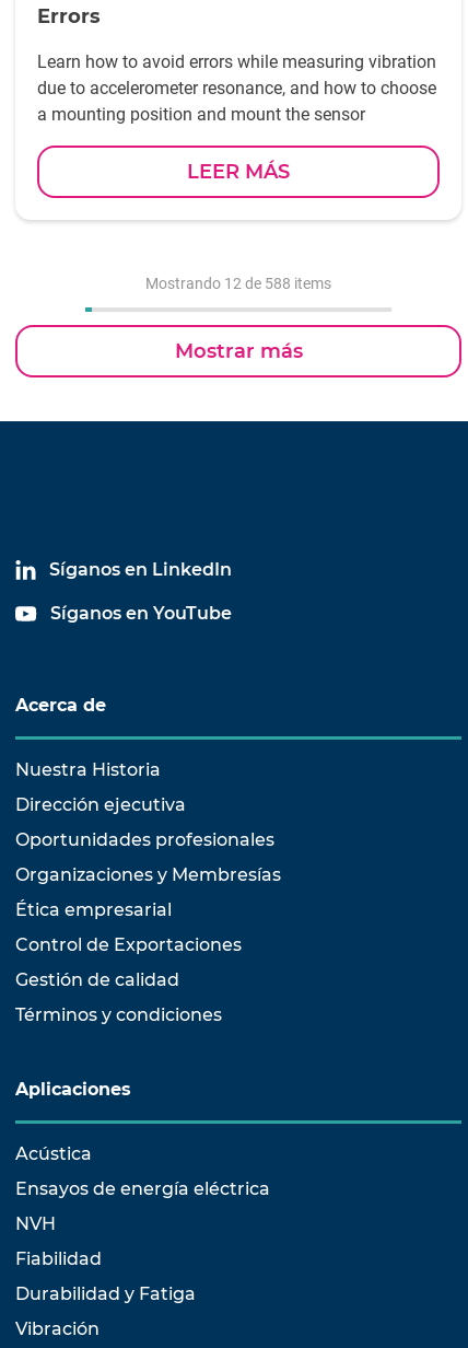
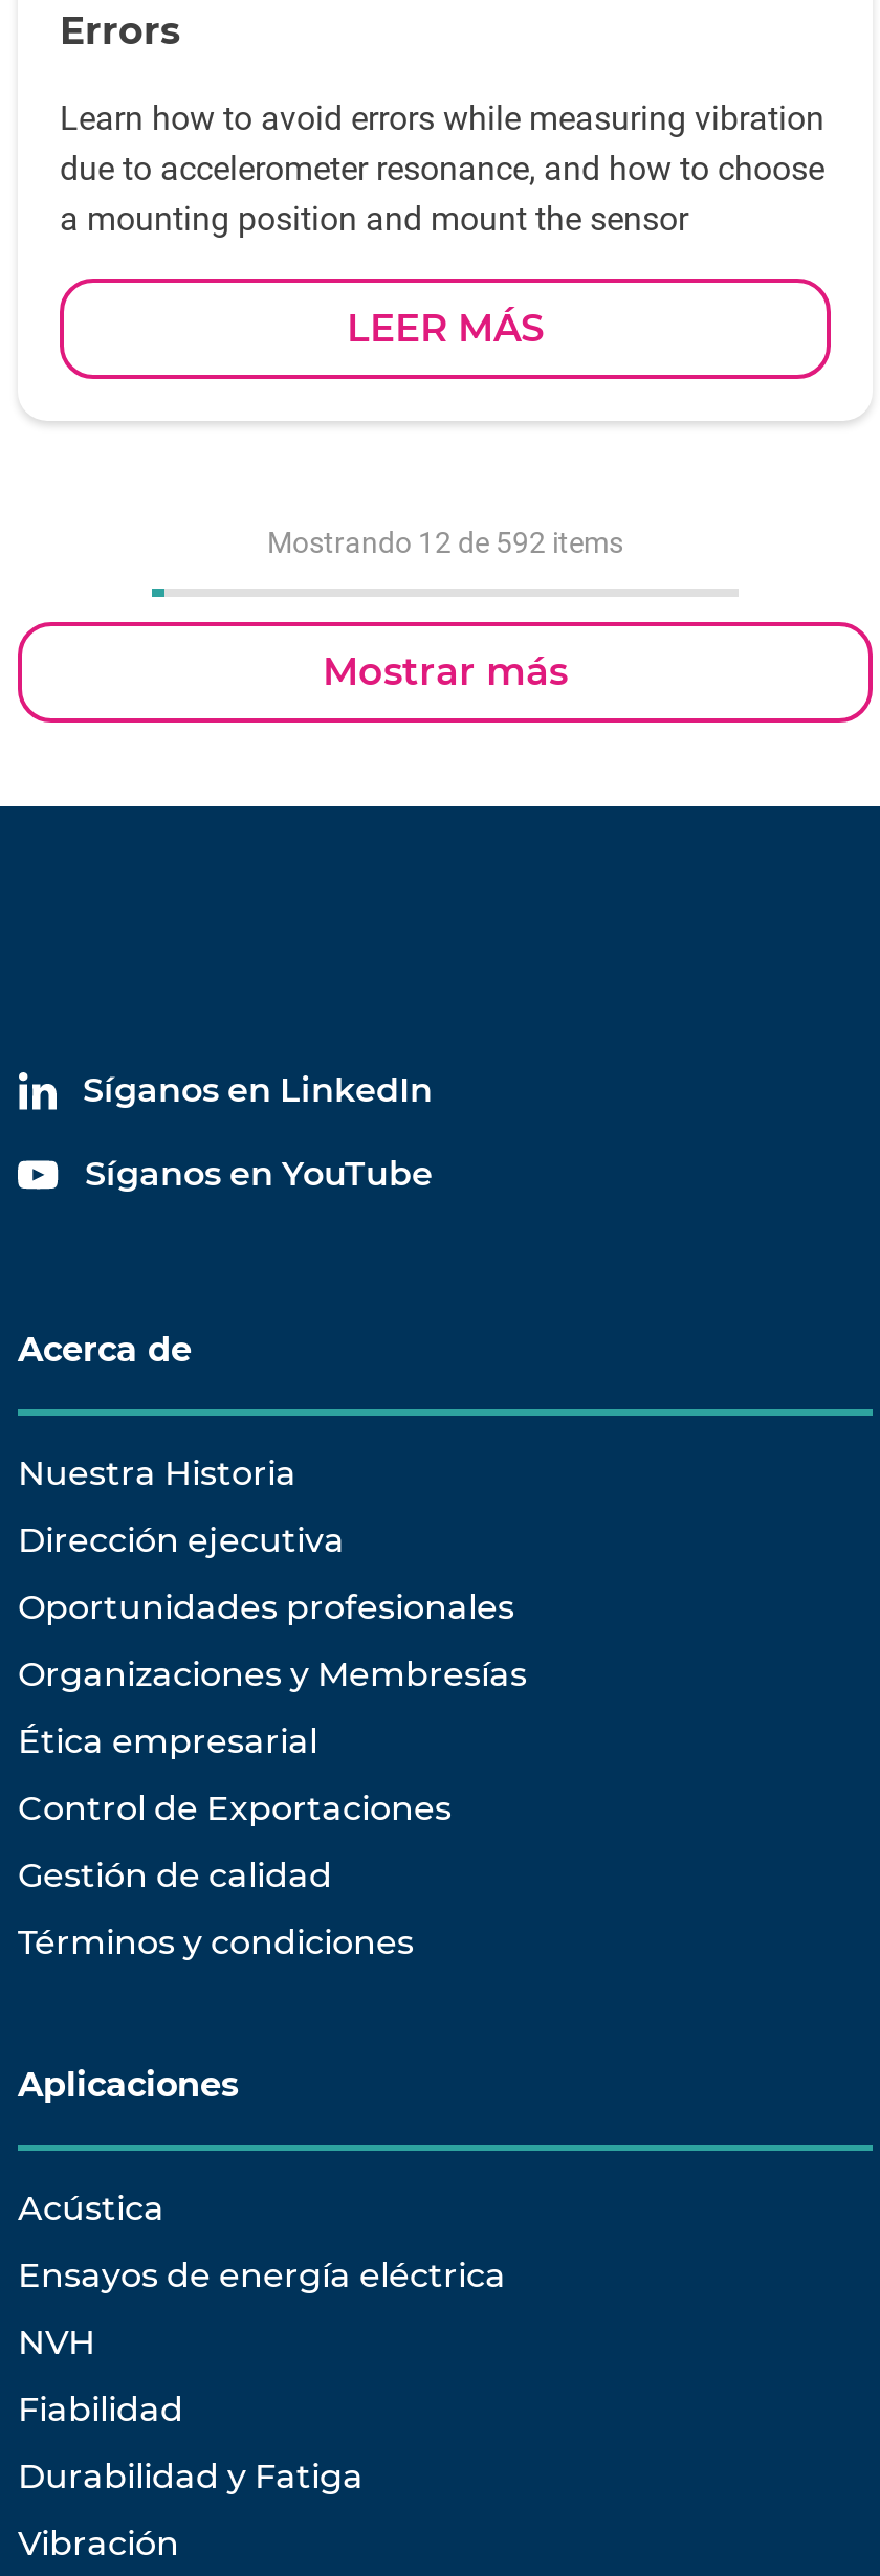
- Mostrando 12 de 588 items
+ Mostrando 12 de 592 items
